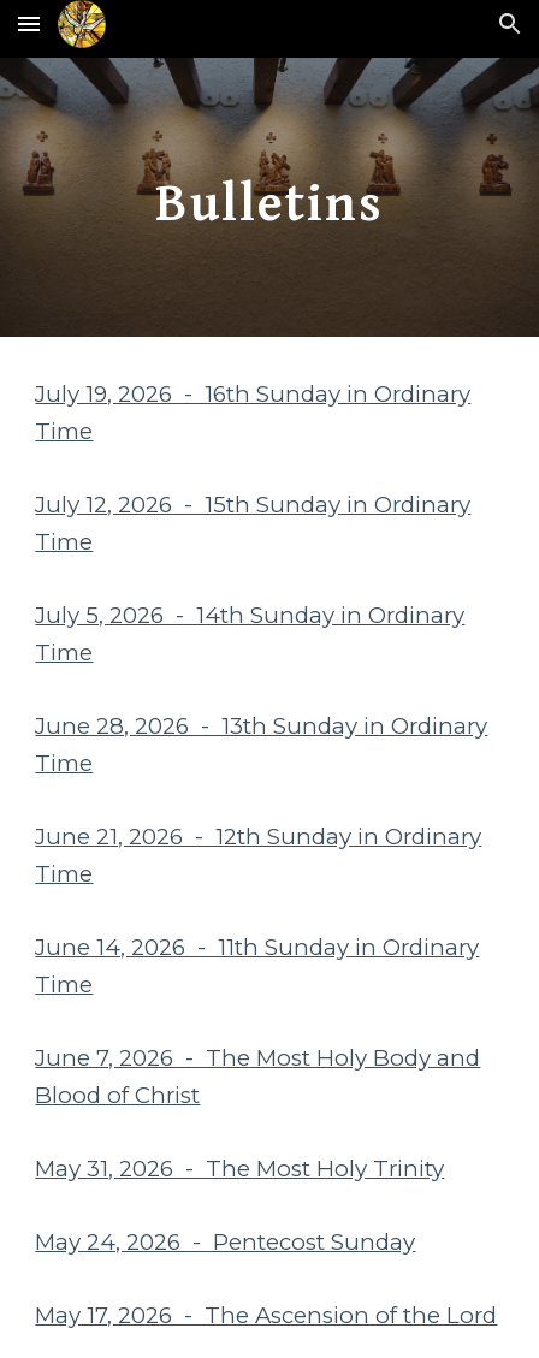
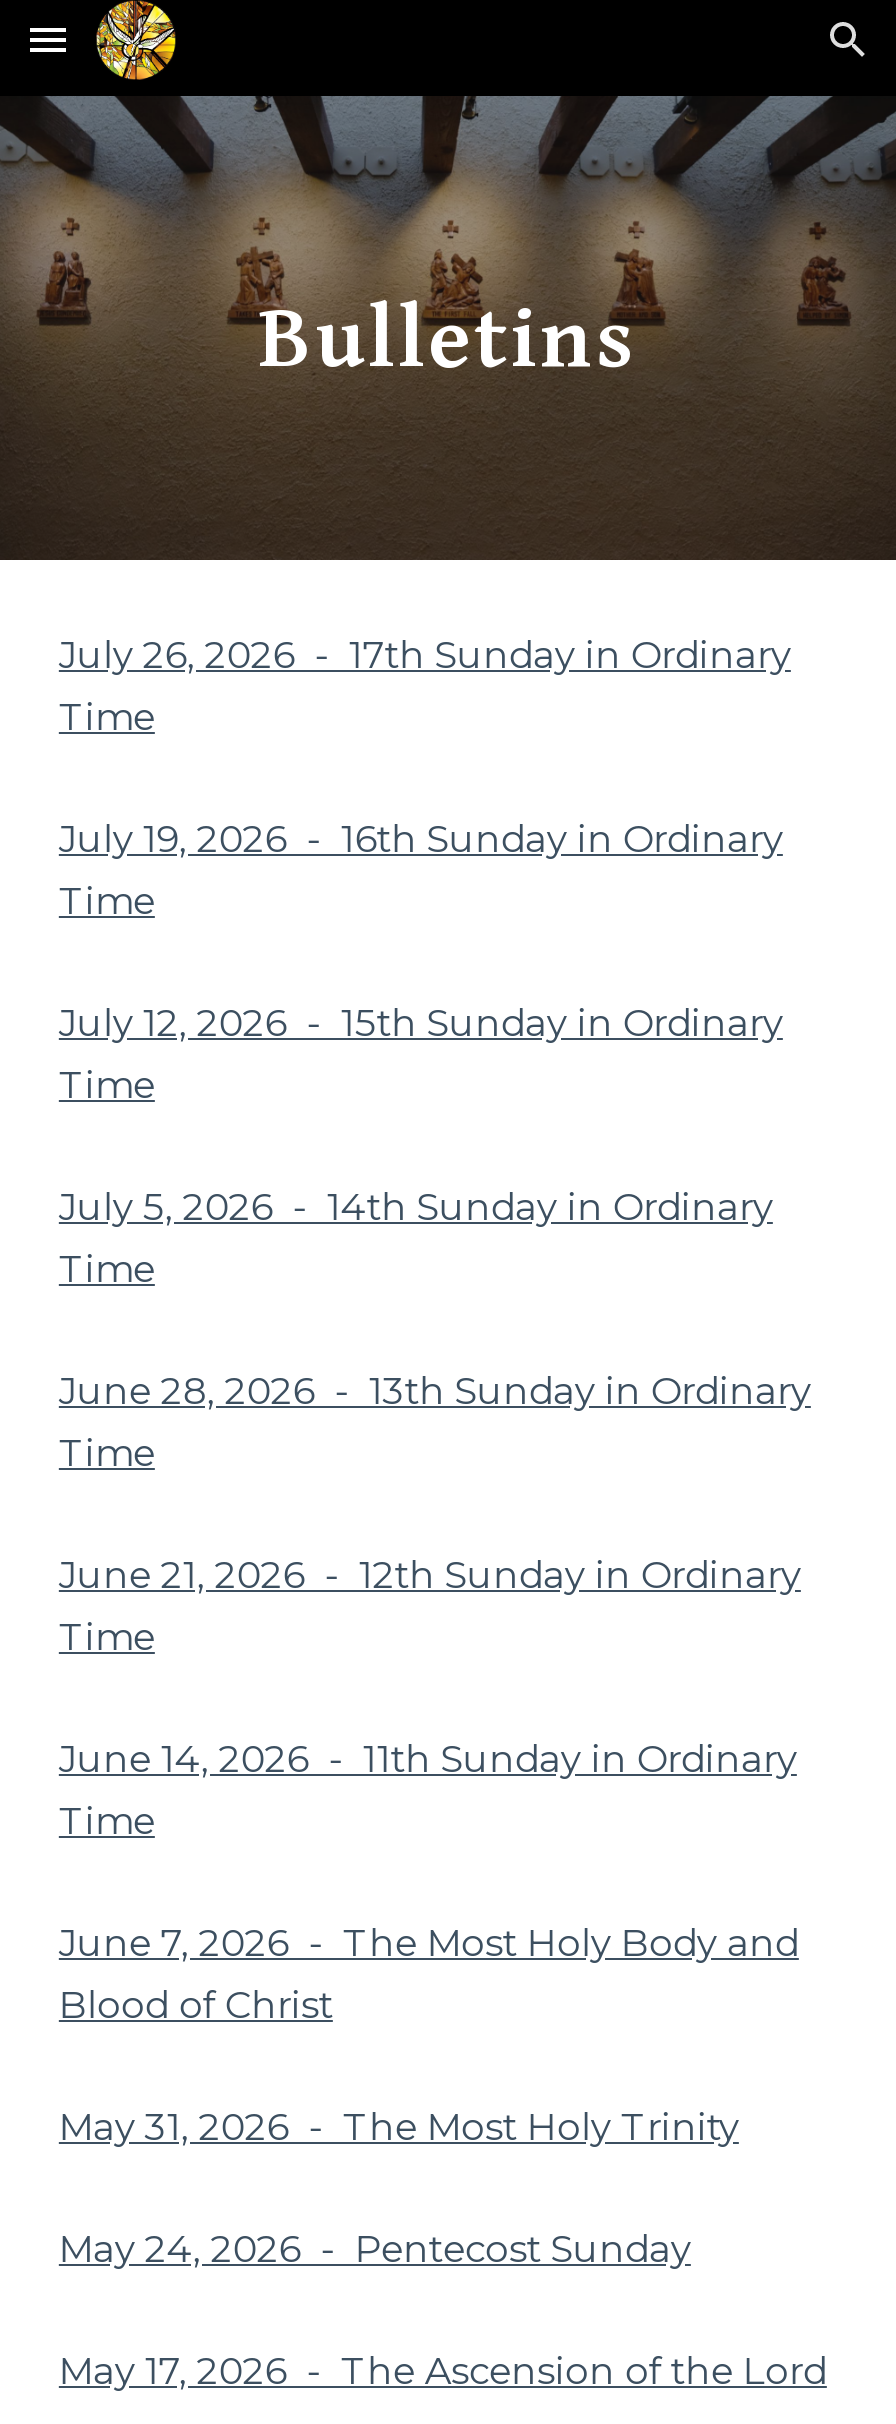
+ July 26, 2026 - 17th Sunday in Ordinary
+ Time
